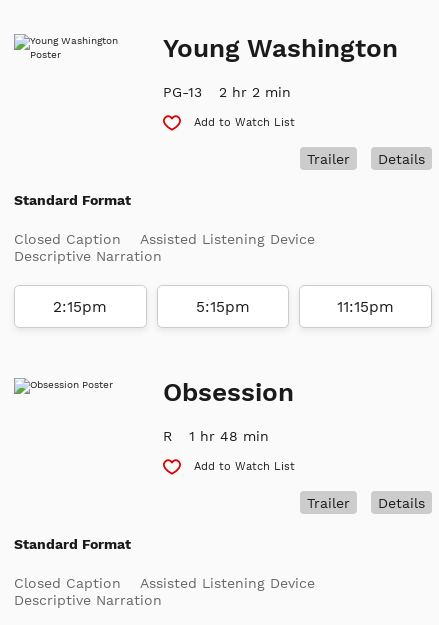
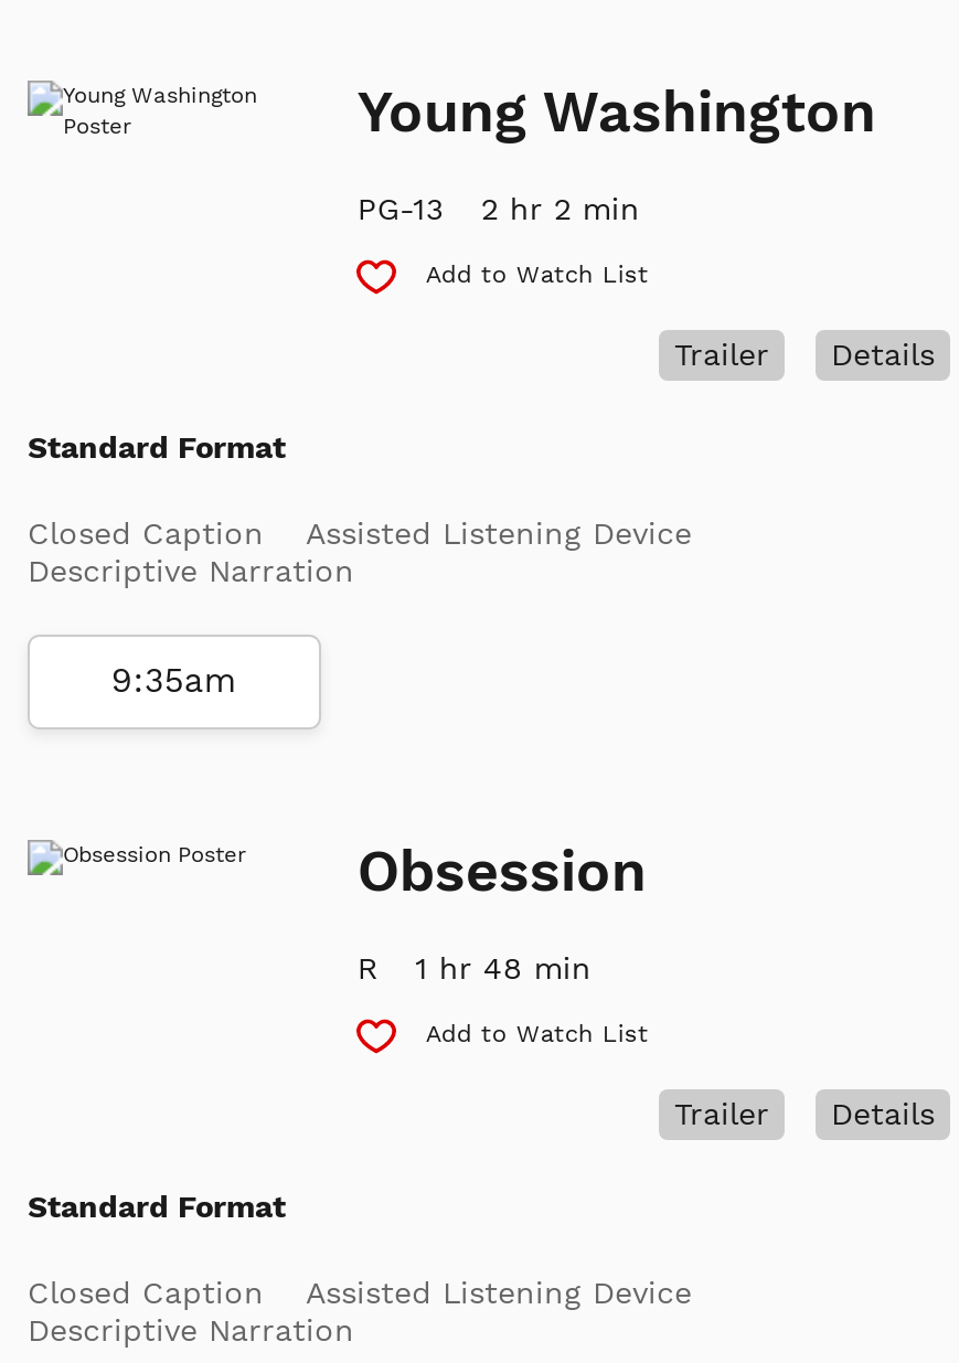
- 2:15pm
- 5:15pm
- 11:15pm
+ 9:35am
